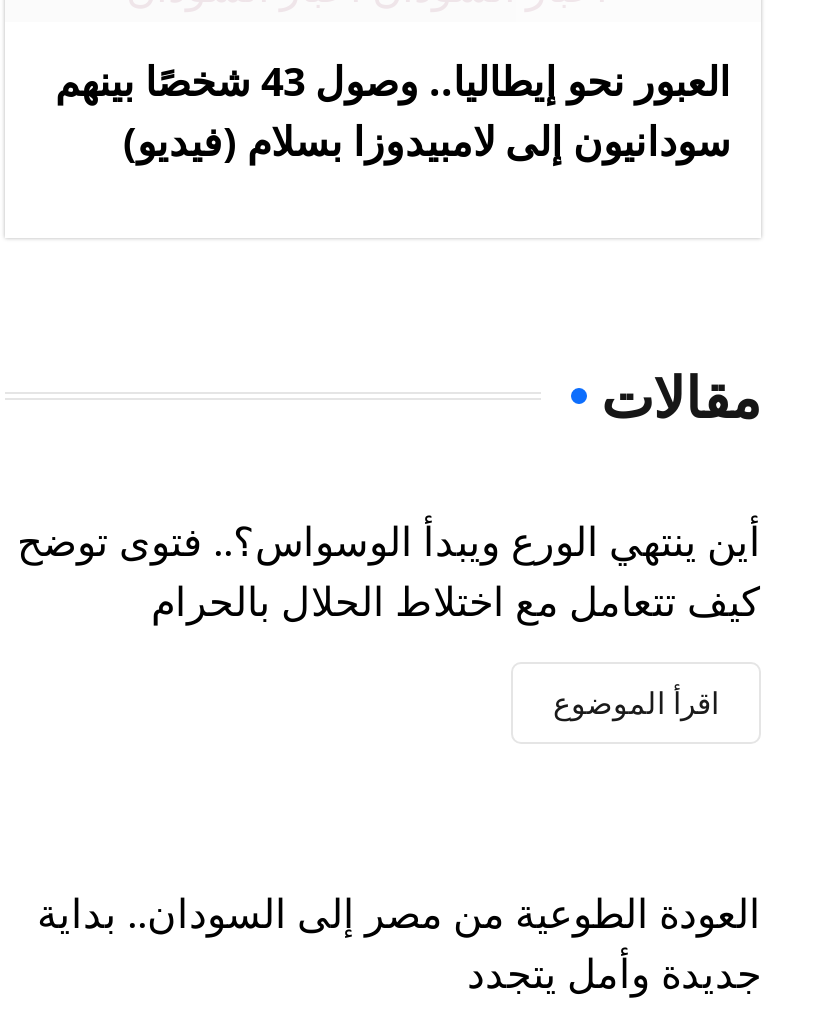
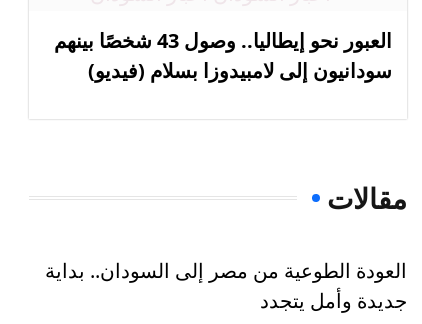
- أين ينتهي الورع ويبدأ الوسواس؟.. فتوى توضح
- كيف تتعامل مع اختلاط الحلال بالحرام
- اقرأ الموضوع
